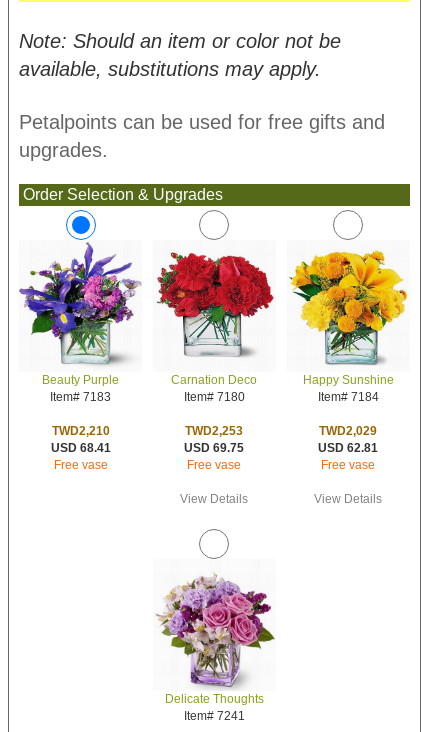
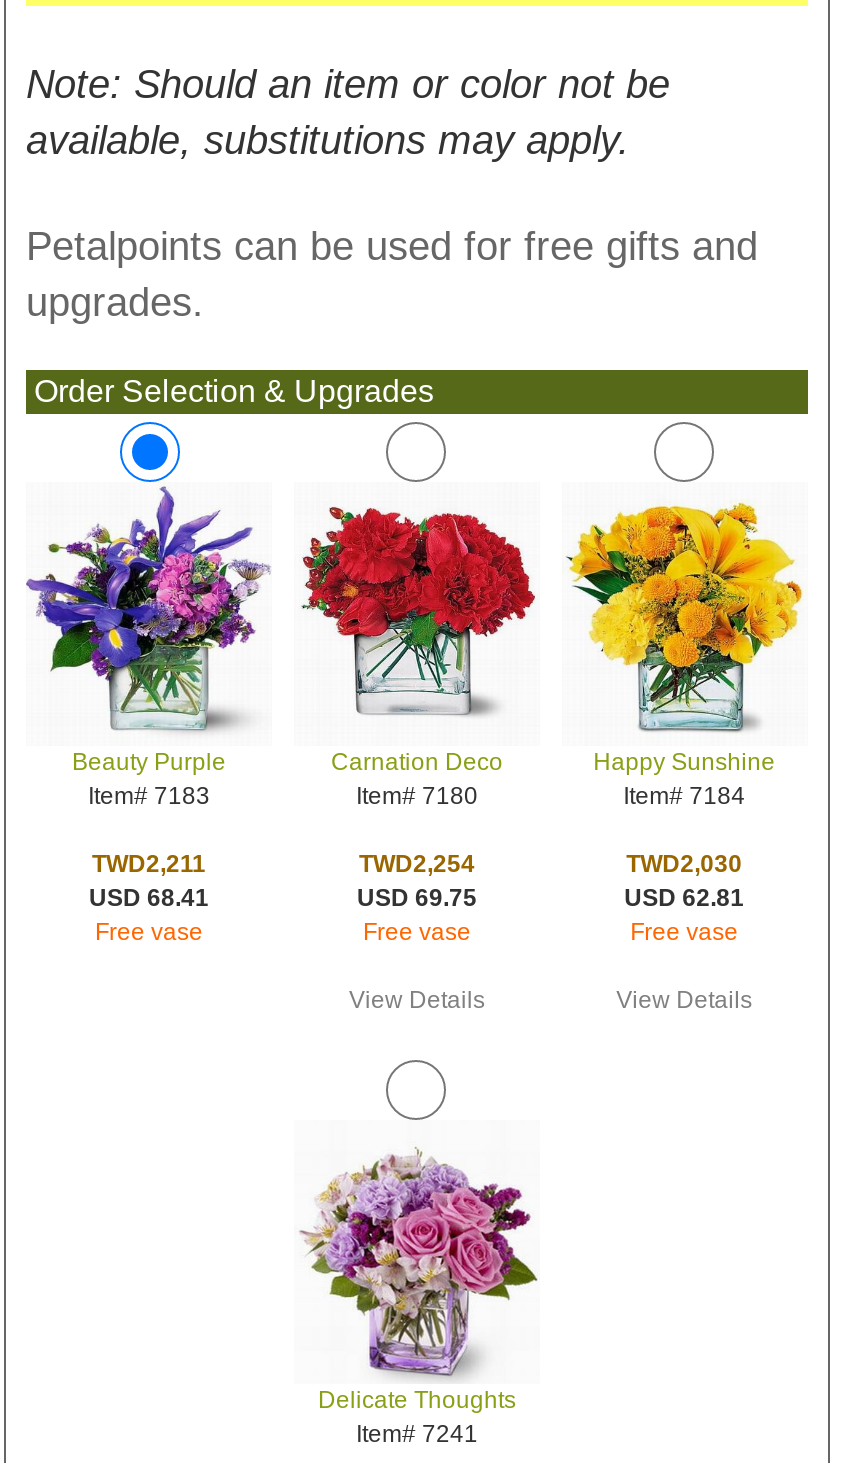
- TWD2,210
+ TWD2,211

- TWD2,253
+ TWD2,254

- TWD2,029
+ TWD2,030
